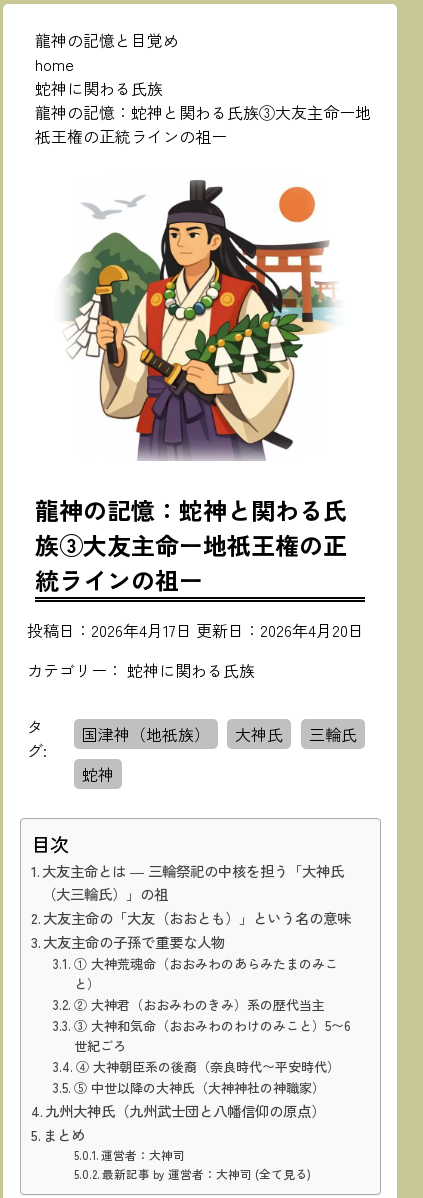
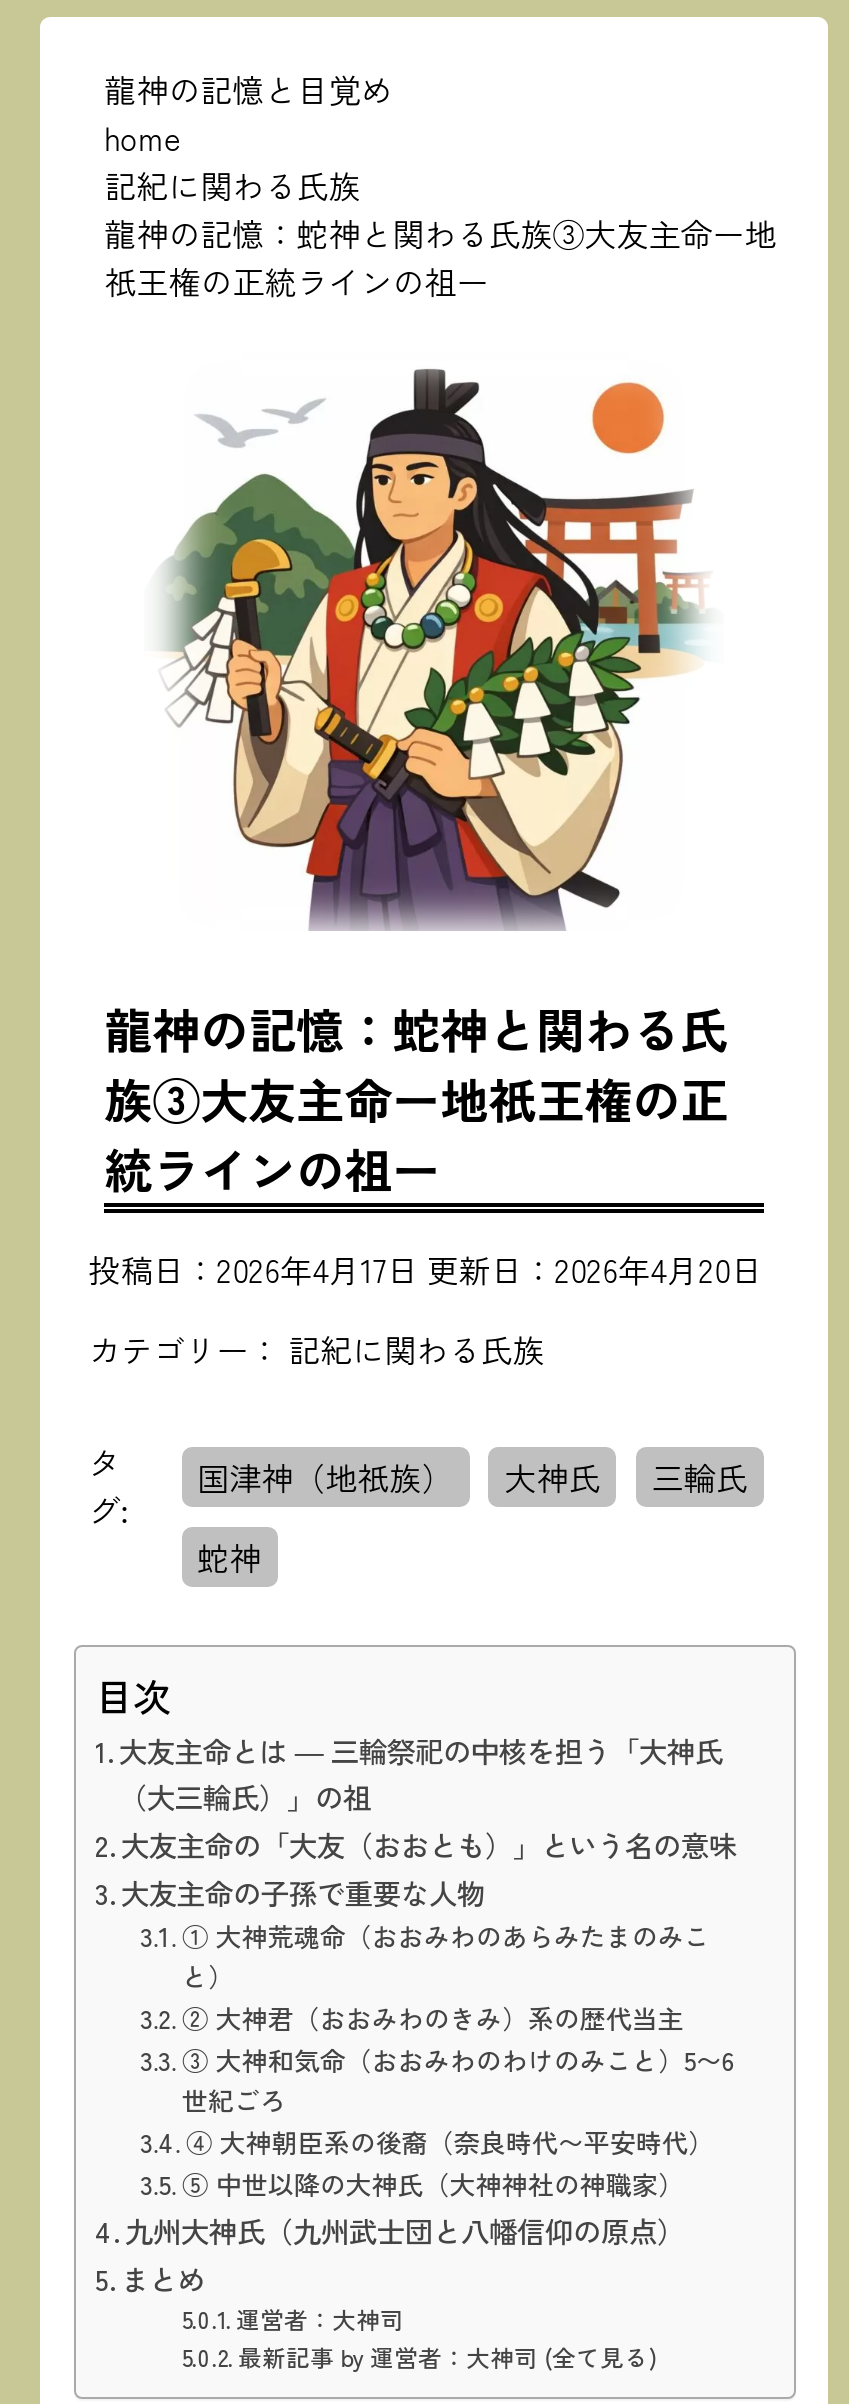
- 蛇神に関わる氏族
+ 記紀に関わる氏族

- カテゴリー：蛇神に関わる氏族
+ カテゴリー：記紀に関わる氏族
